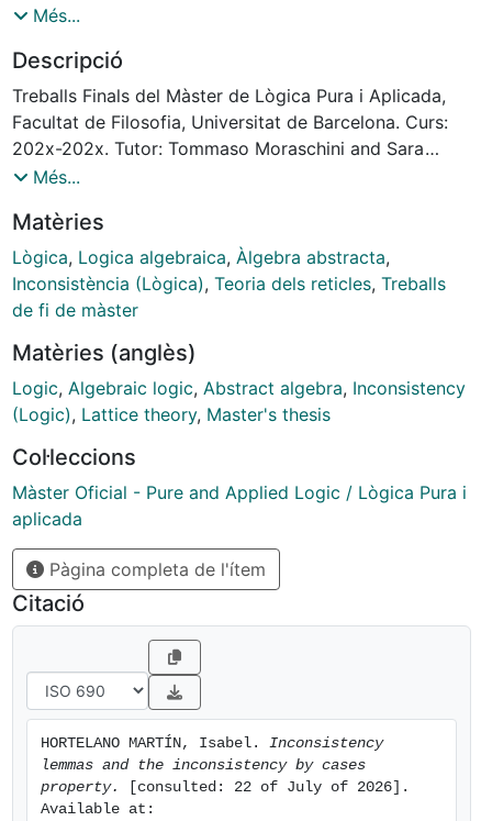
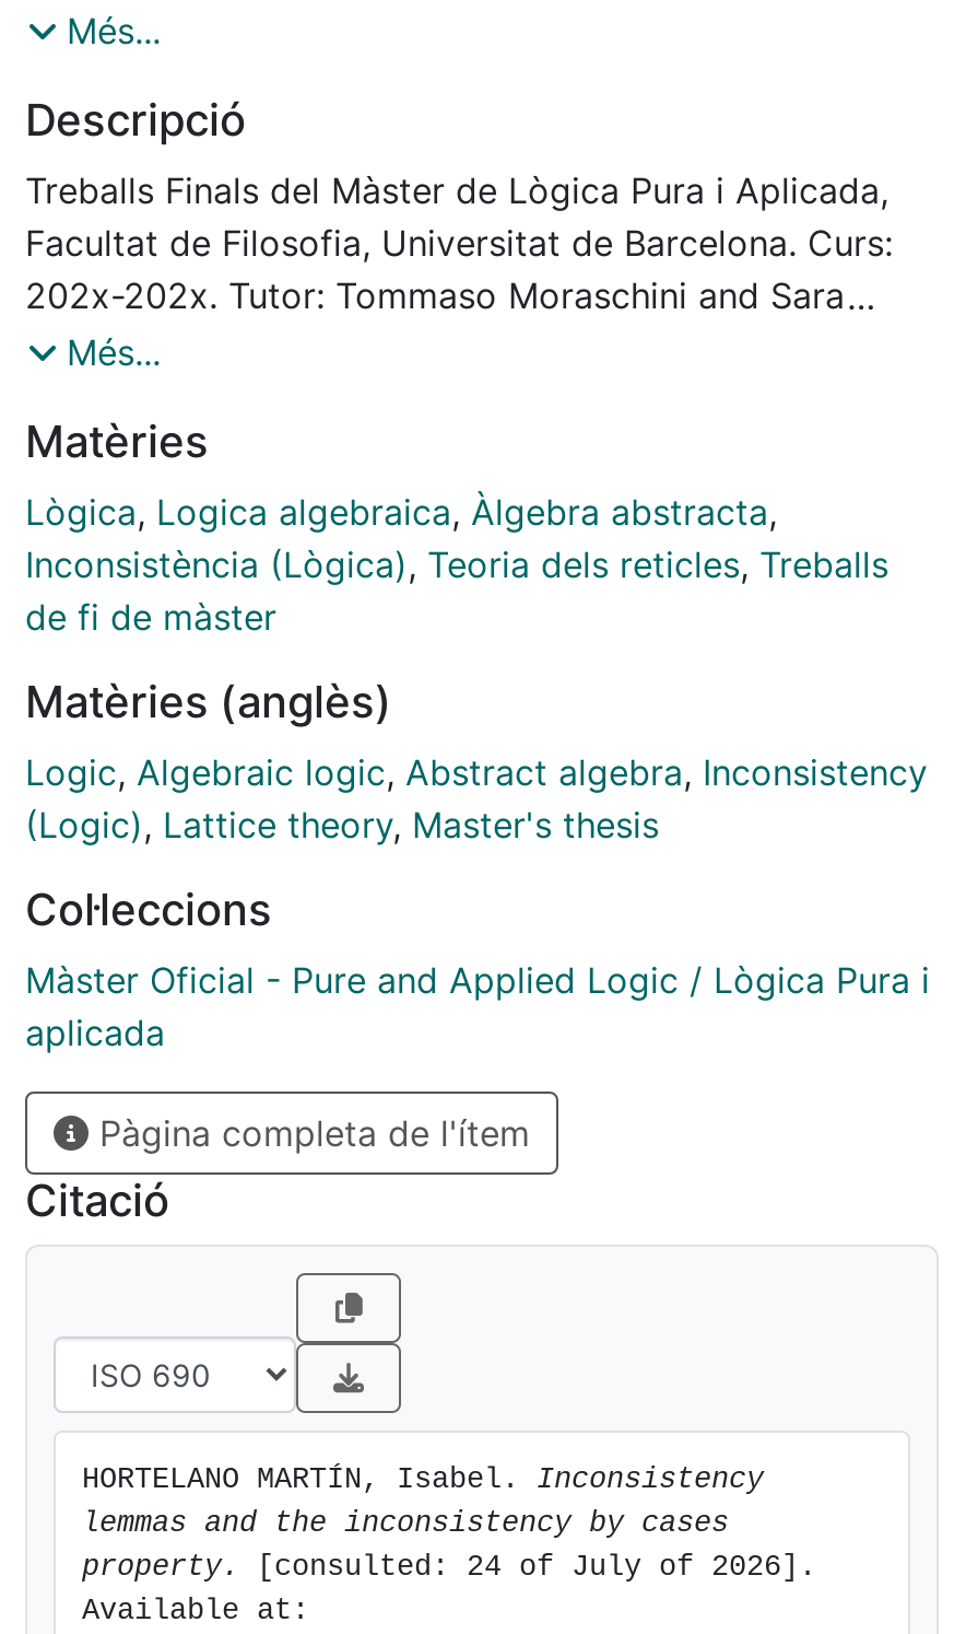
- property. [consulted: 22 of July of 2026].
+ property. [consulted: 24 of July of 2026].
